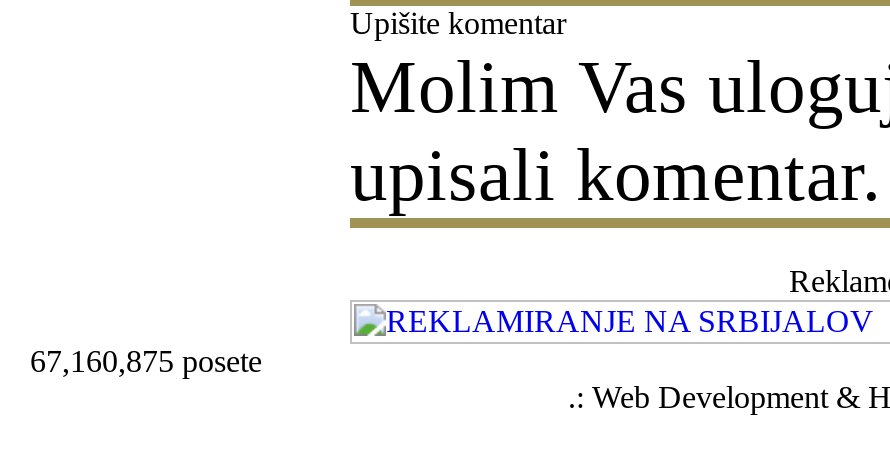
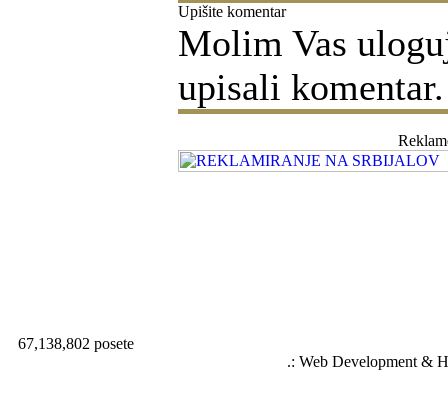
- 67,160,875 posete
+ 67,138,802 posete
